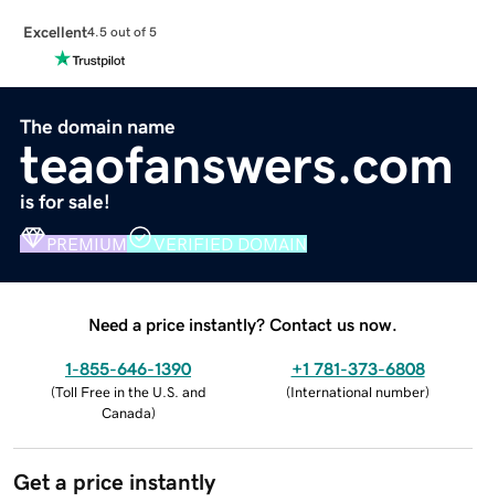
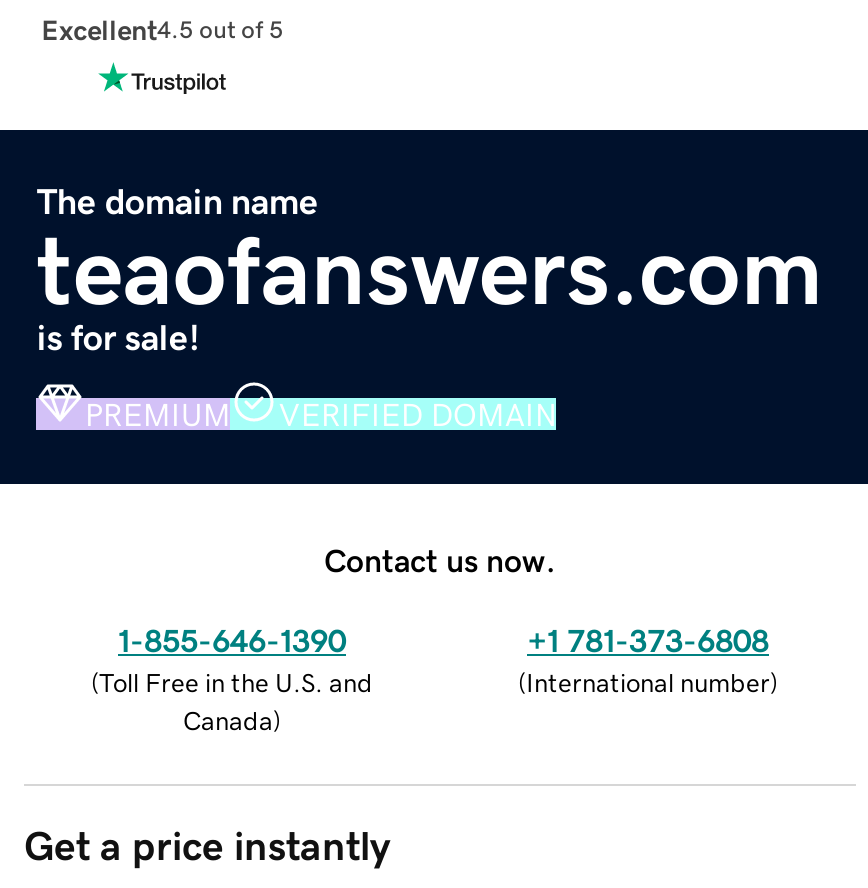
- Need a price instantly? Contact us now.
+ Contact us now.
